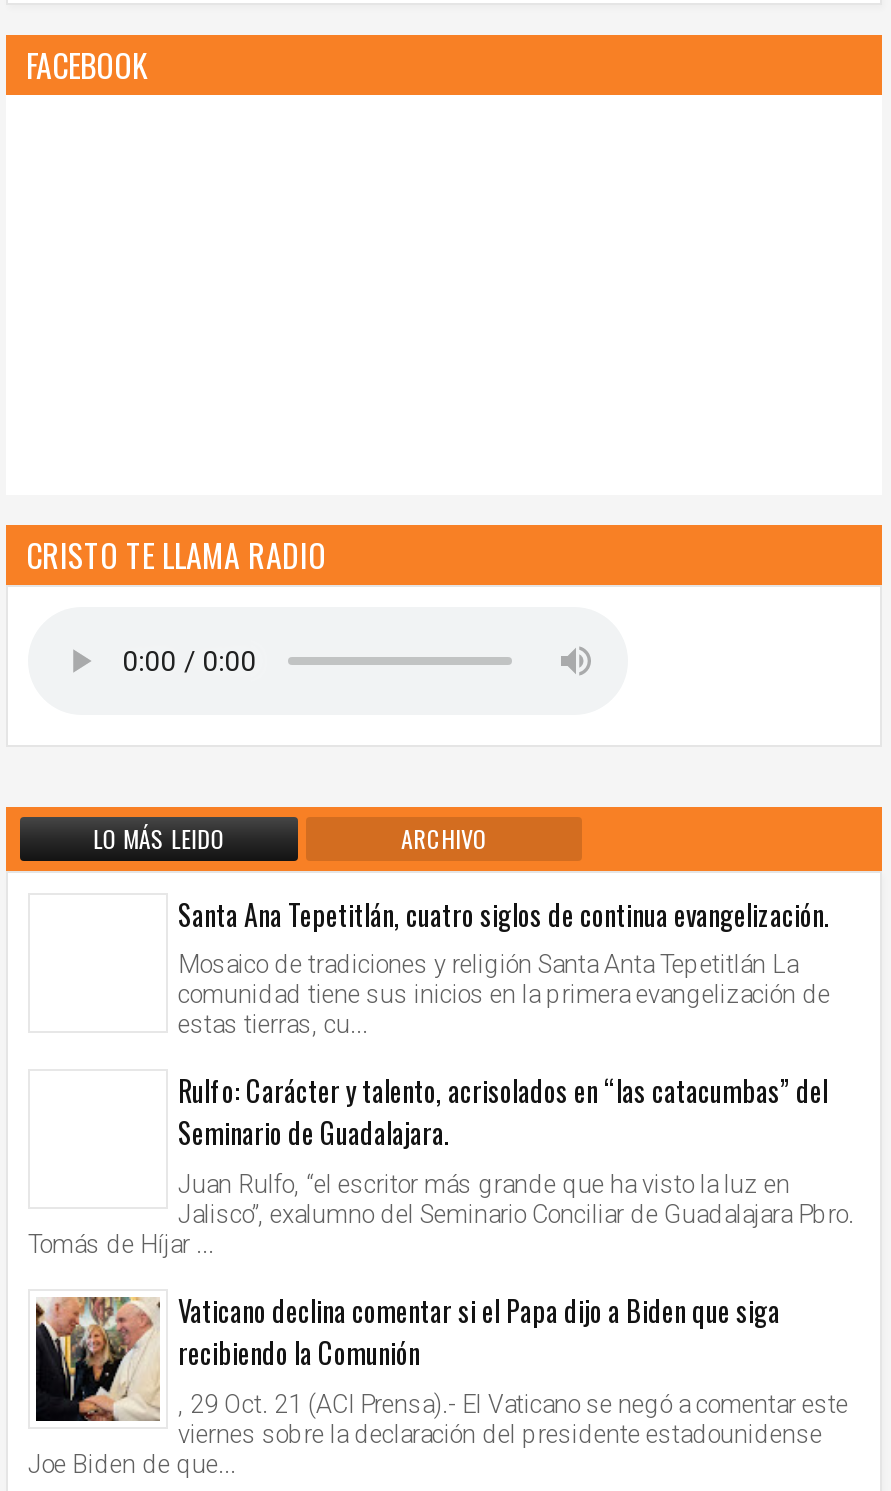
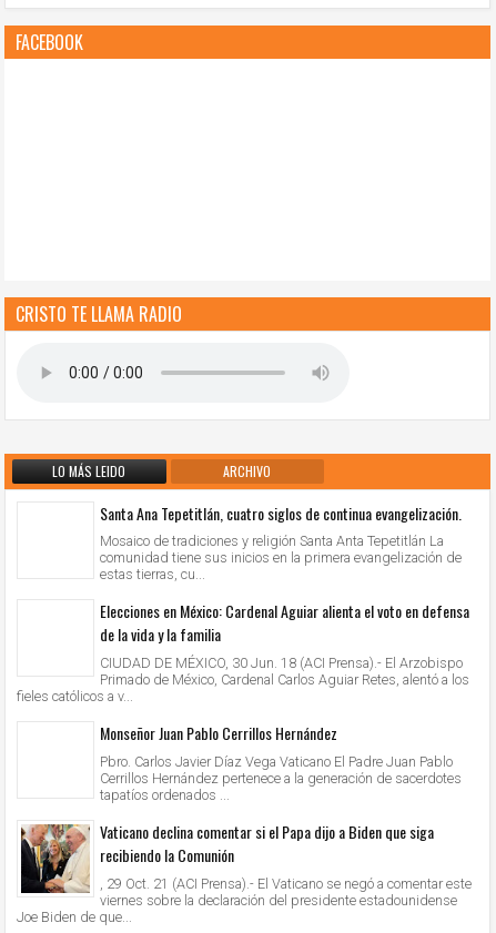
- Rulfo: Carácter y talento, acrisolados en “las catacumbas” del
- Seminario de Guadalajara.
- Juan Rulfo, “el escritor más grande que ha visto la luz en
- Jalisco”, exalumno del Seminario Conciliar de Guadalajara Pbro.
- Tomás de Híjar ...
+ Elecciones en México: Cardenal Aguiar alienta el voto en defensa
+ de la vida y la familia
+ CIUDAD DE MÉXICO, 30 Jun. 18 (ACI Prensa).- El Arzobispo
+ Primado de México, Cardenal Carlos Aguiar Retes, alentó a los
+ fieles católicos a v...
+ Monseñor Juan Pablo Cerrillos Hernández
+ Pbro. Carlos Javier Díaz Vega Vaticano El Padre Juan Pablo
+ Cerrillos Hernández pertenece a la generación de sacerdotes
+ tapatíos ordenados ...
